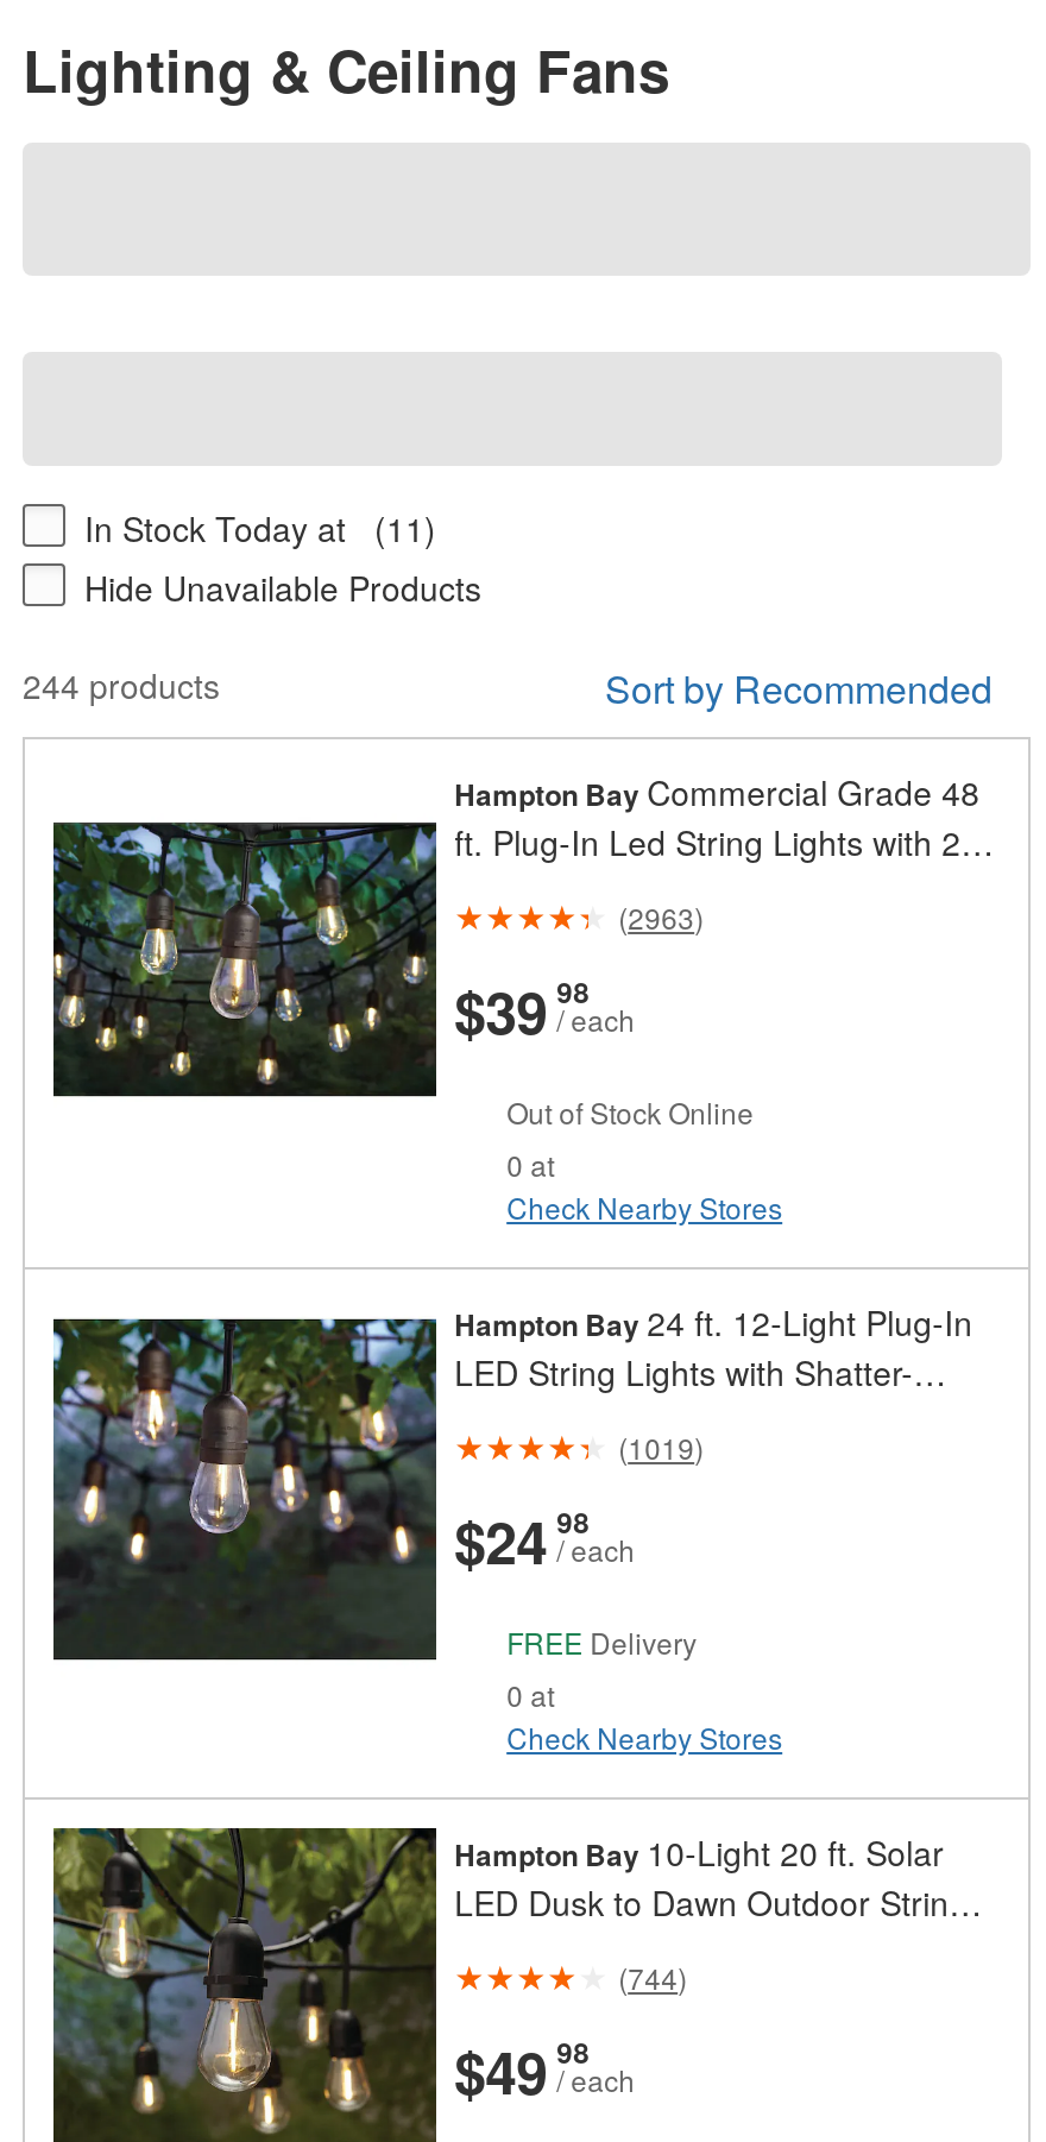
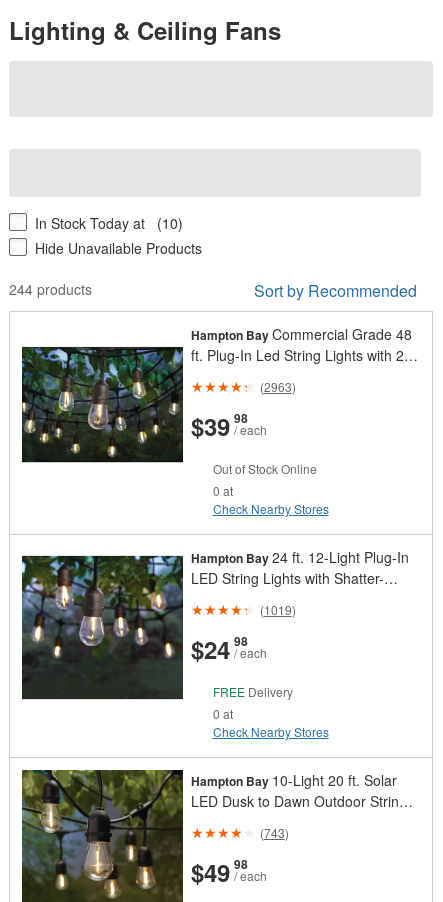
- In Stock Today at (11)
+ In Stock Today at (10)

- (744)
+ (743)
